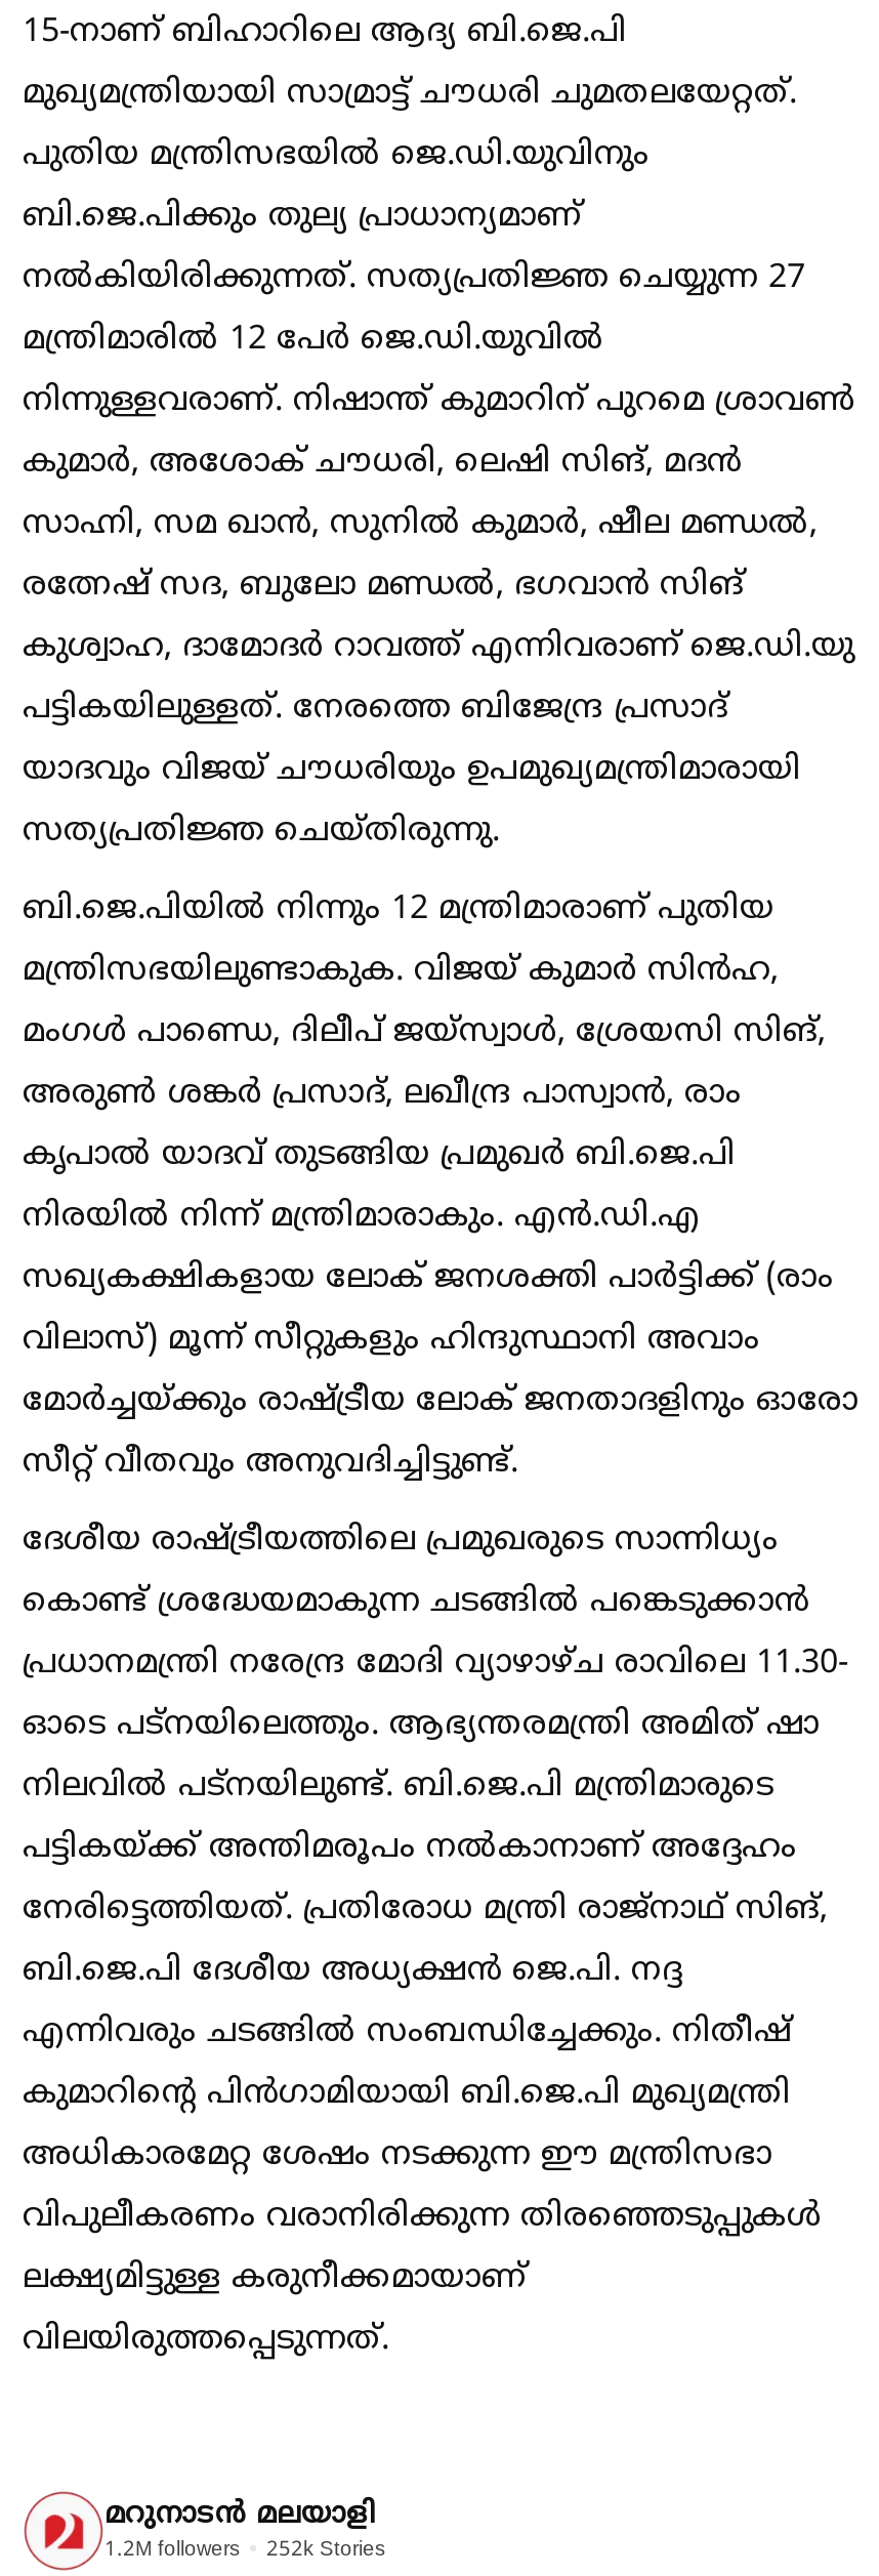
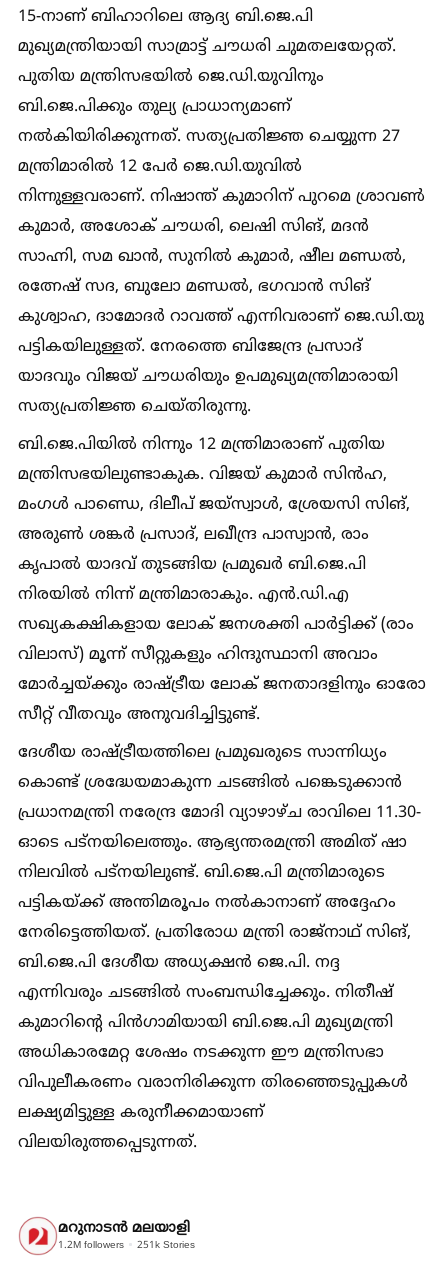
- 1.2M followers 252k Stories
+ 1.2M followers 251k Stories
